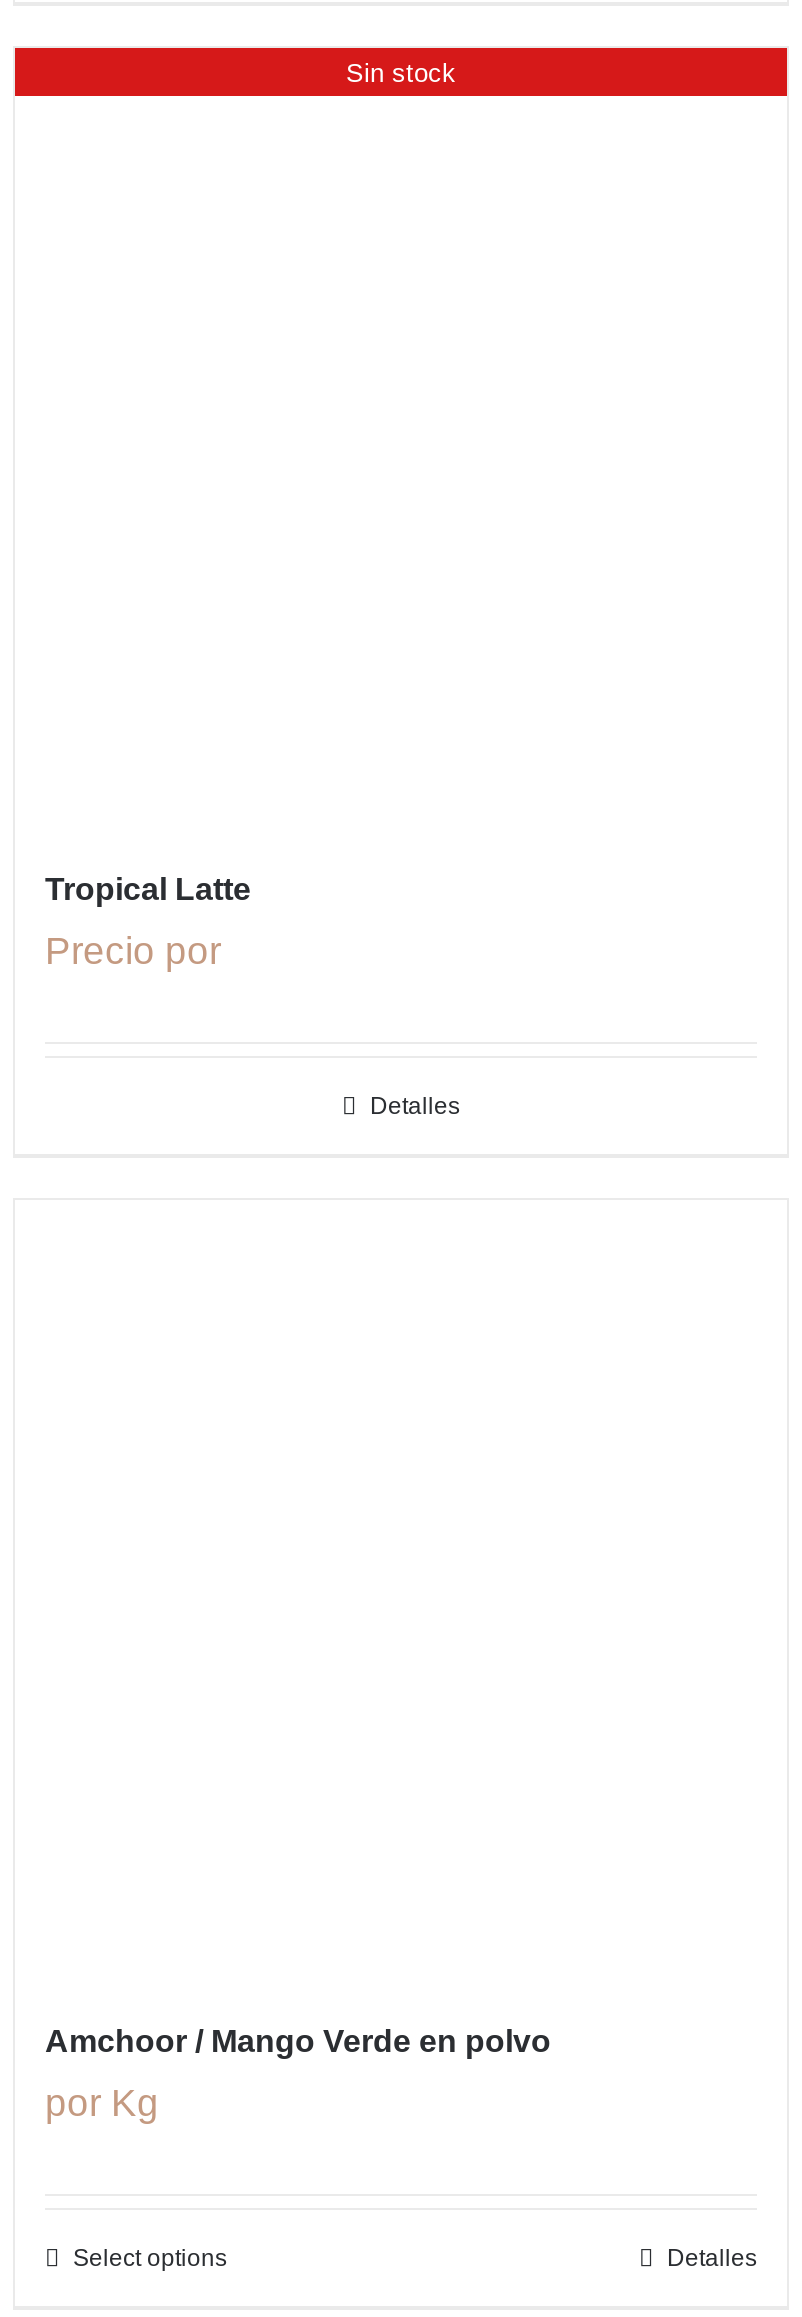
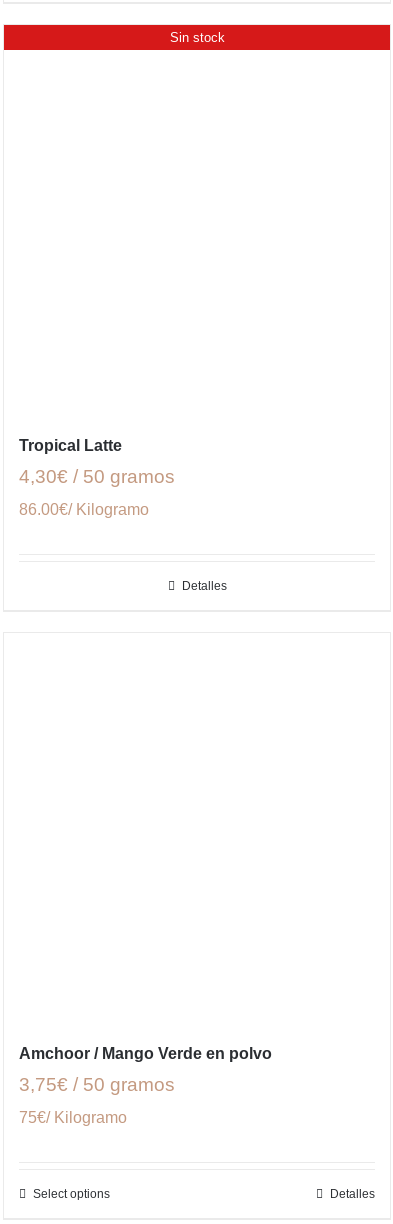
- Precio por
+ 4,30€ / 50 gramos
+ 86.00€/ Kilogramo

- por Kg
+ 3,75€ / 50 gramos
+ 75€/ Kilogramo
